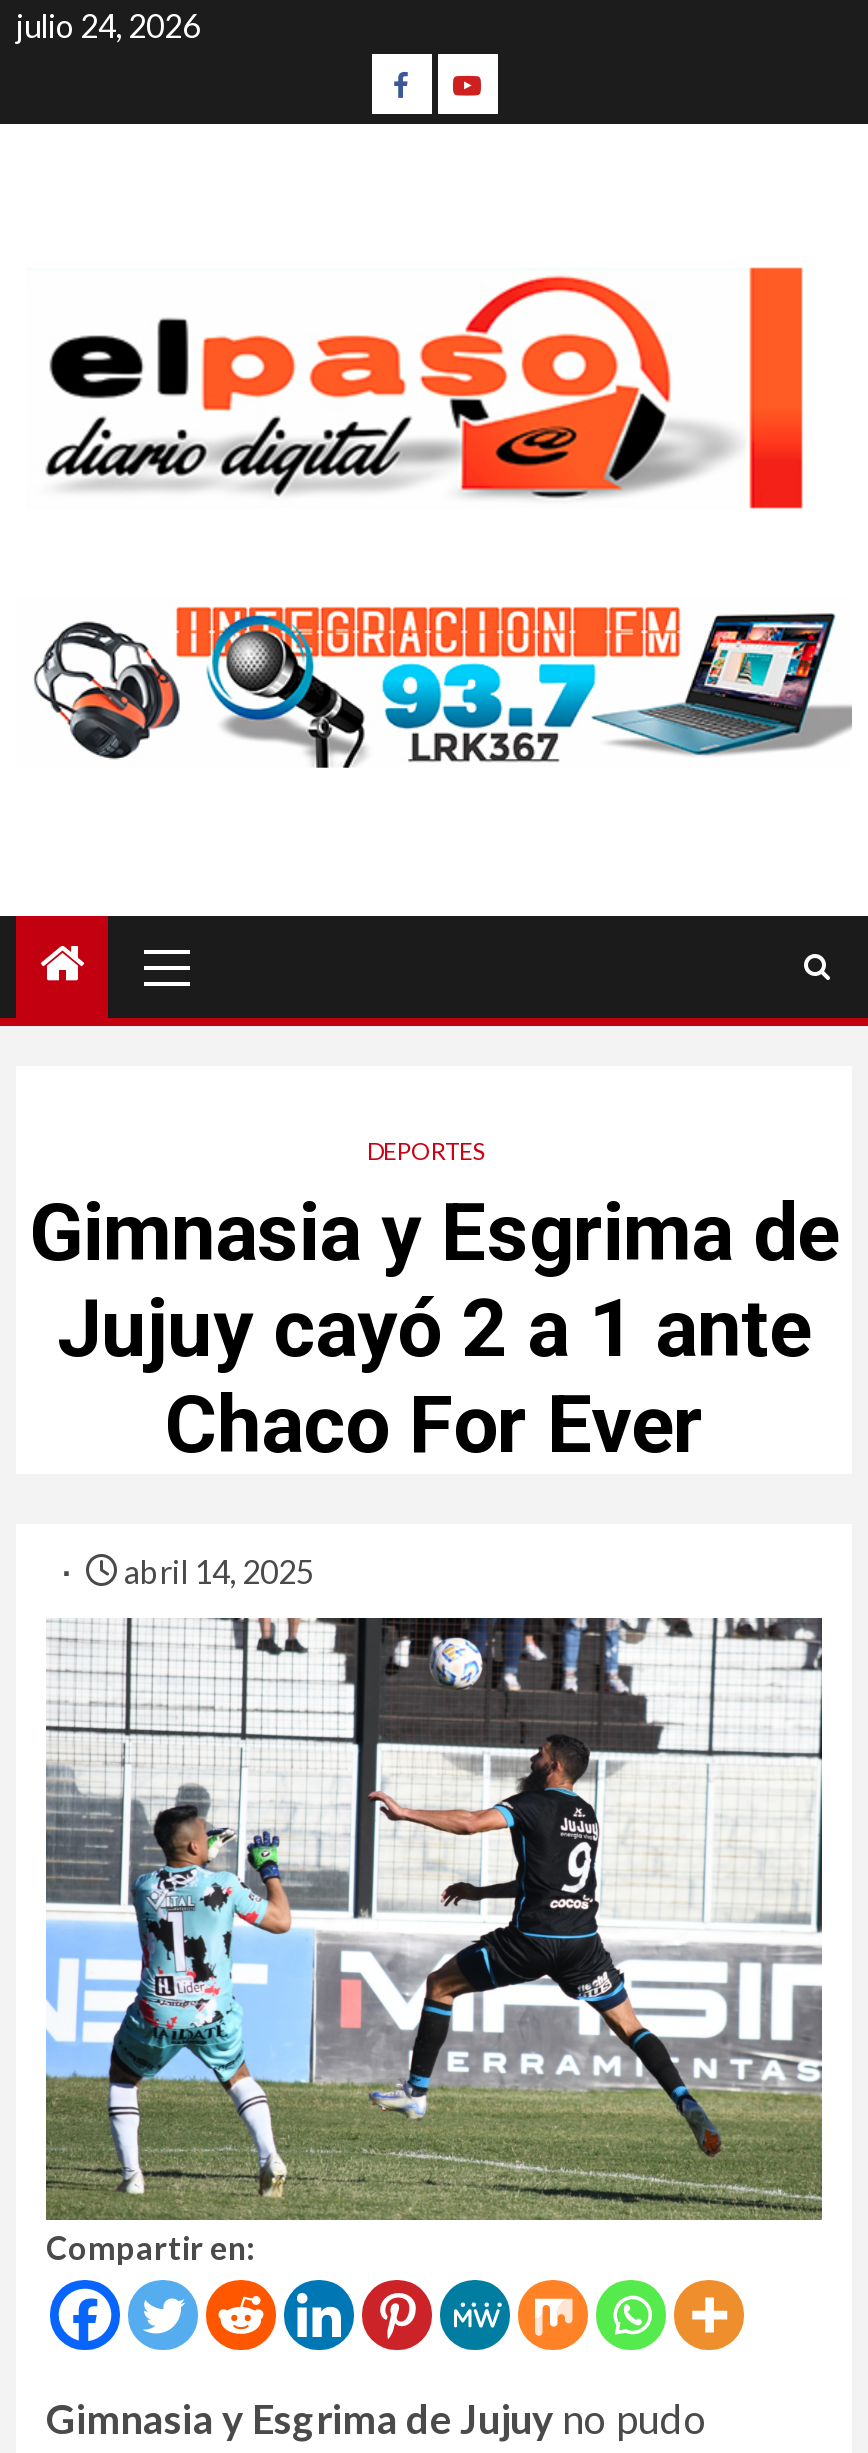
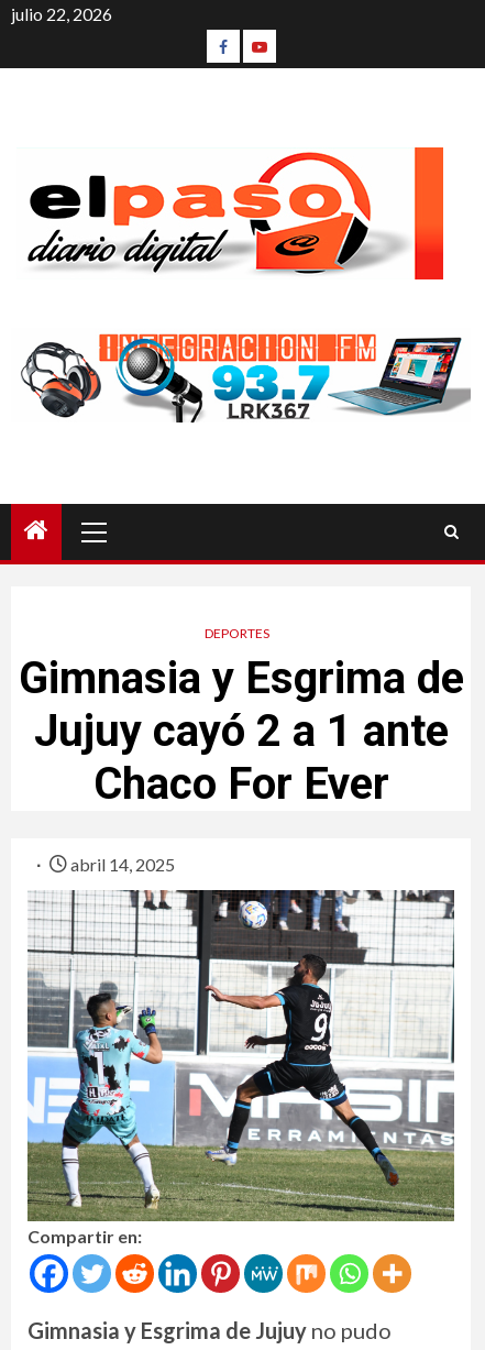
- julio 24, 2026
+ julio 22, 2026
